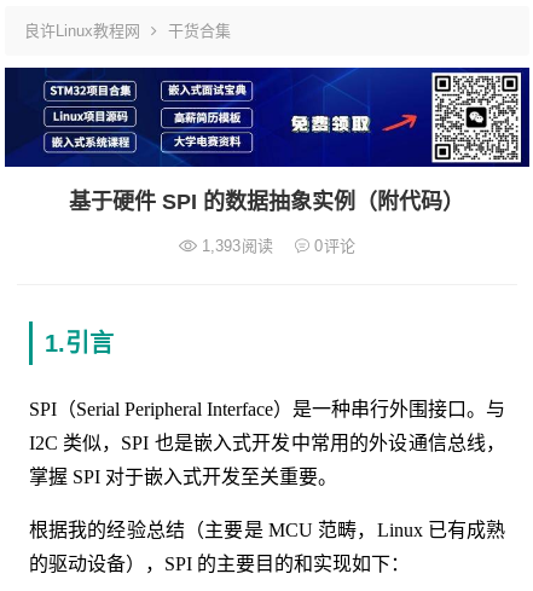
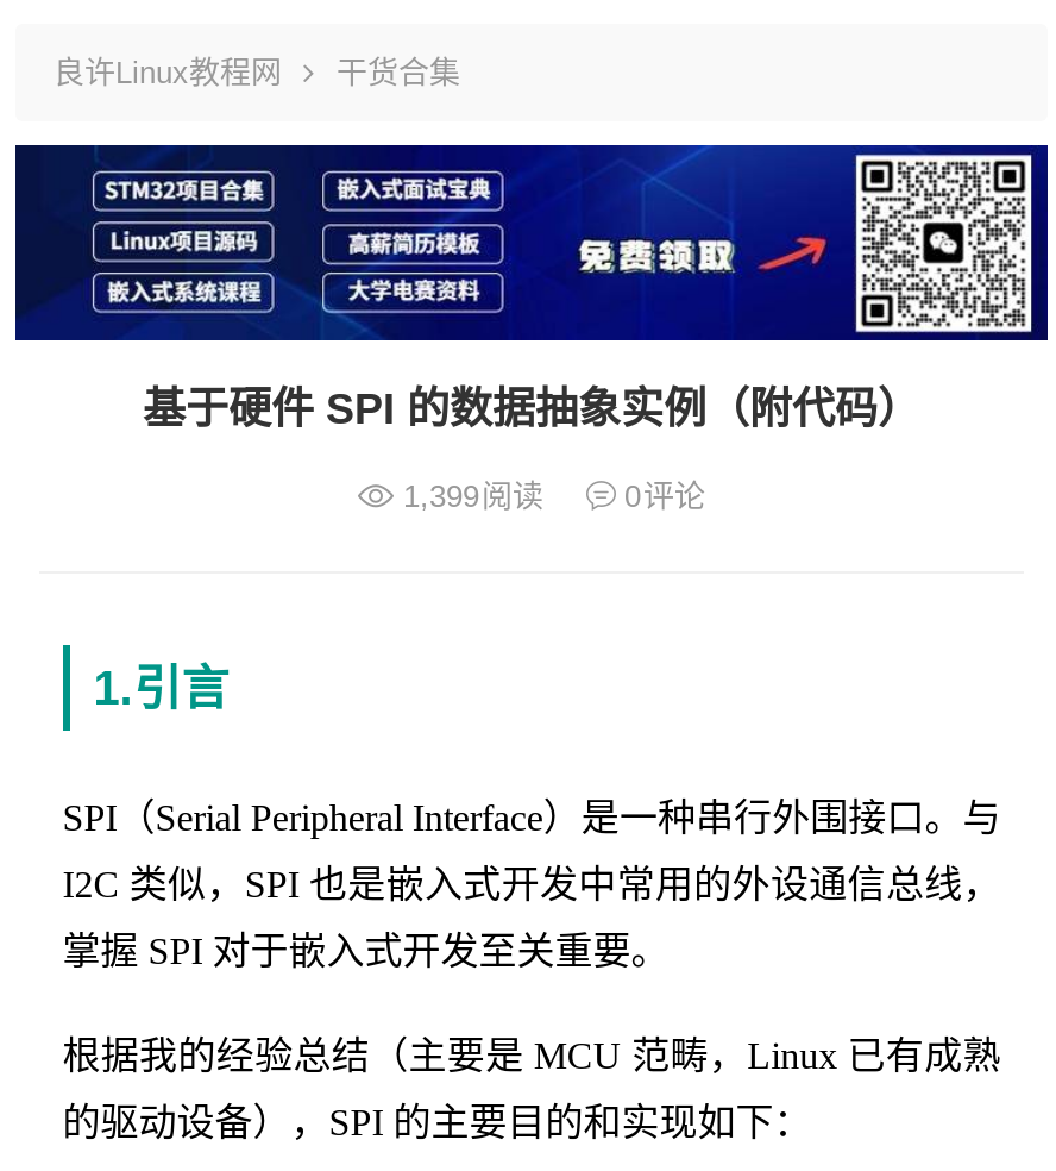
- 1,393阅读 0评论
+ 1,399阅读 0评论
